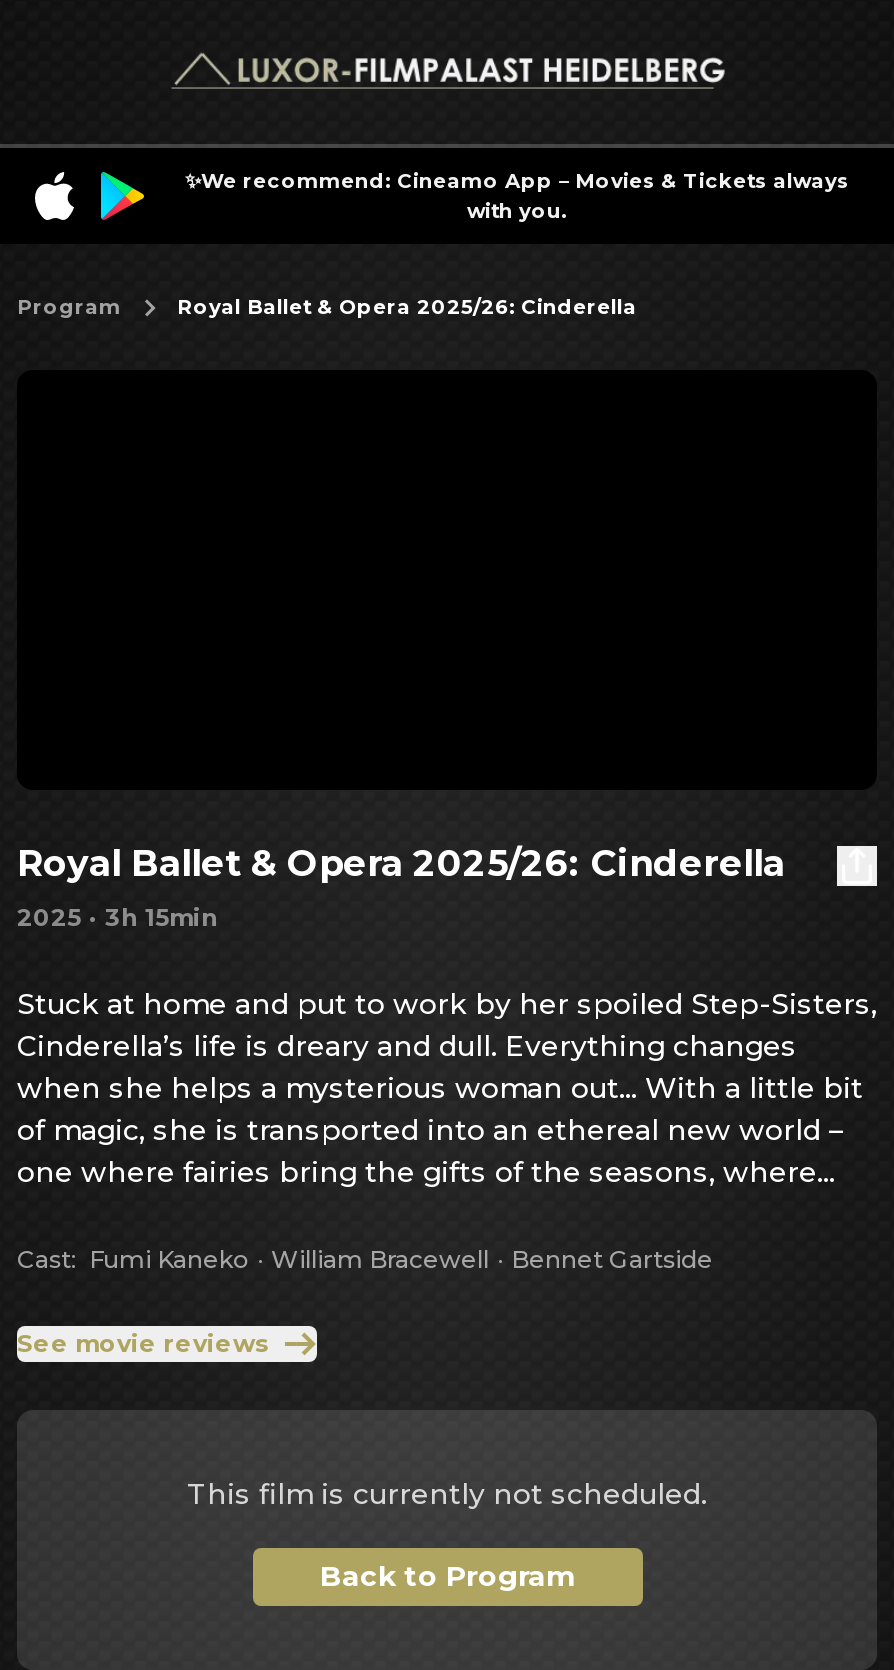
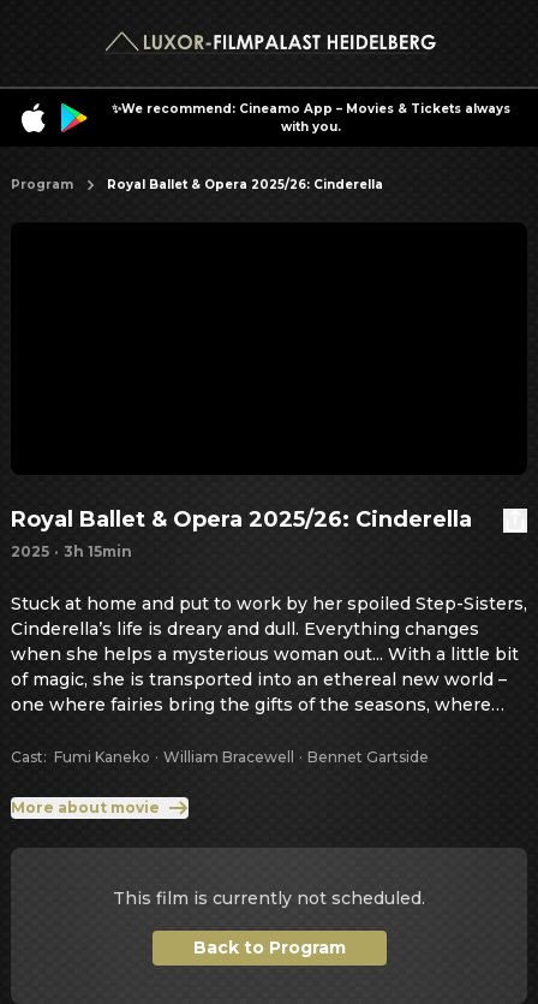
- See movie reviews
+ More about movie
